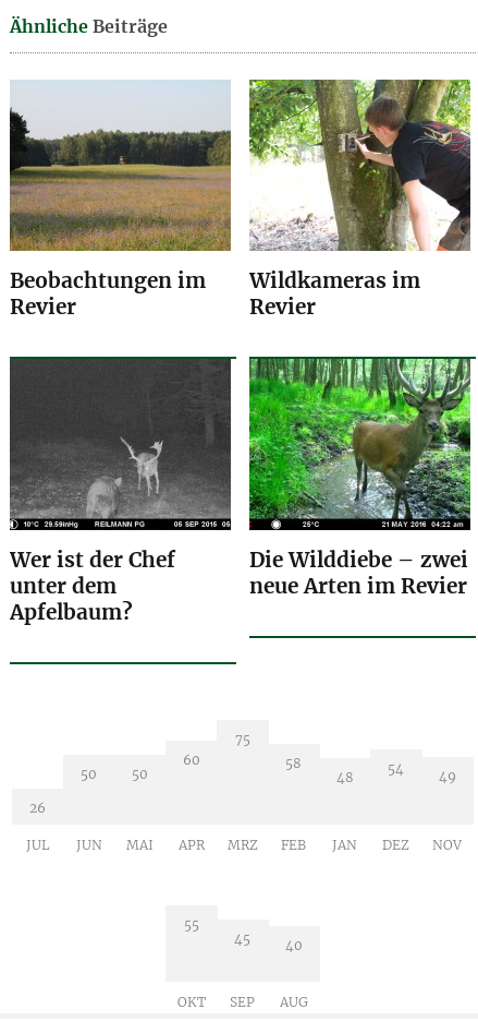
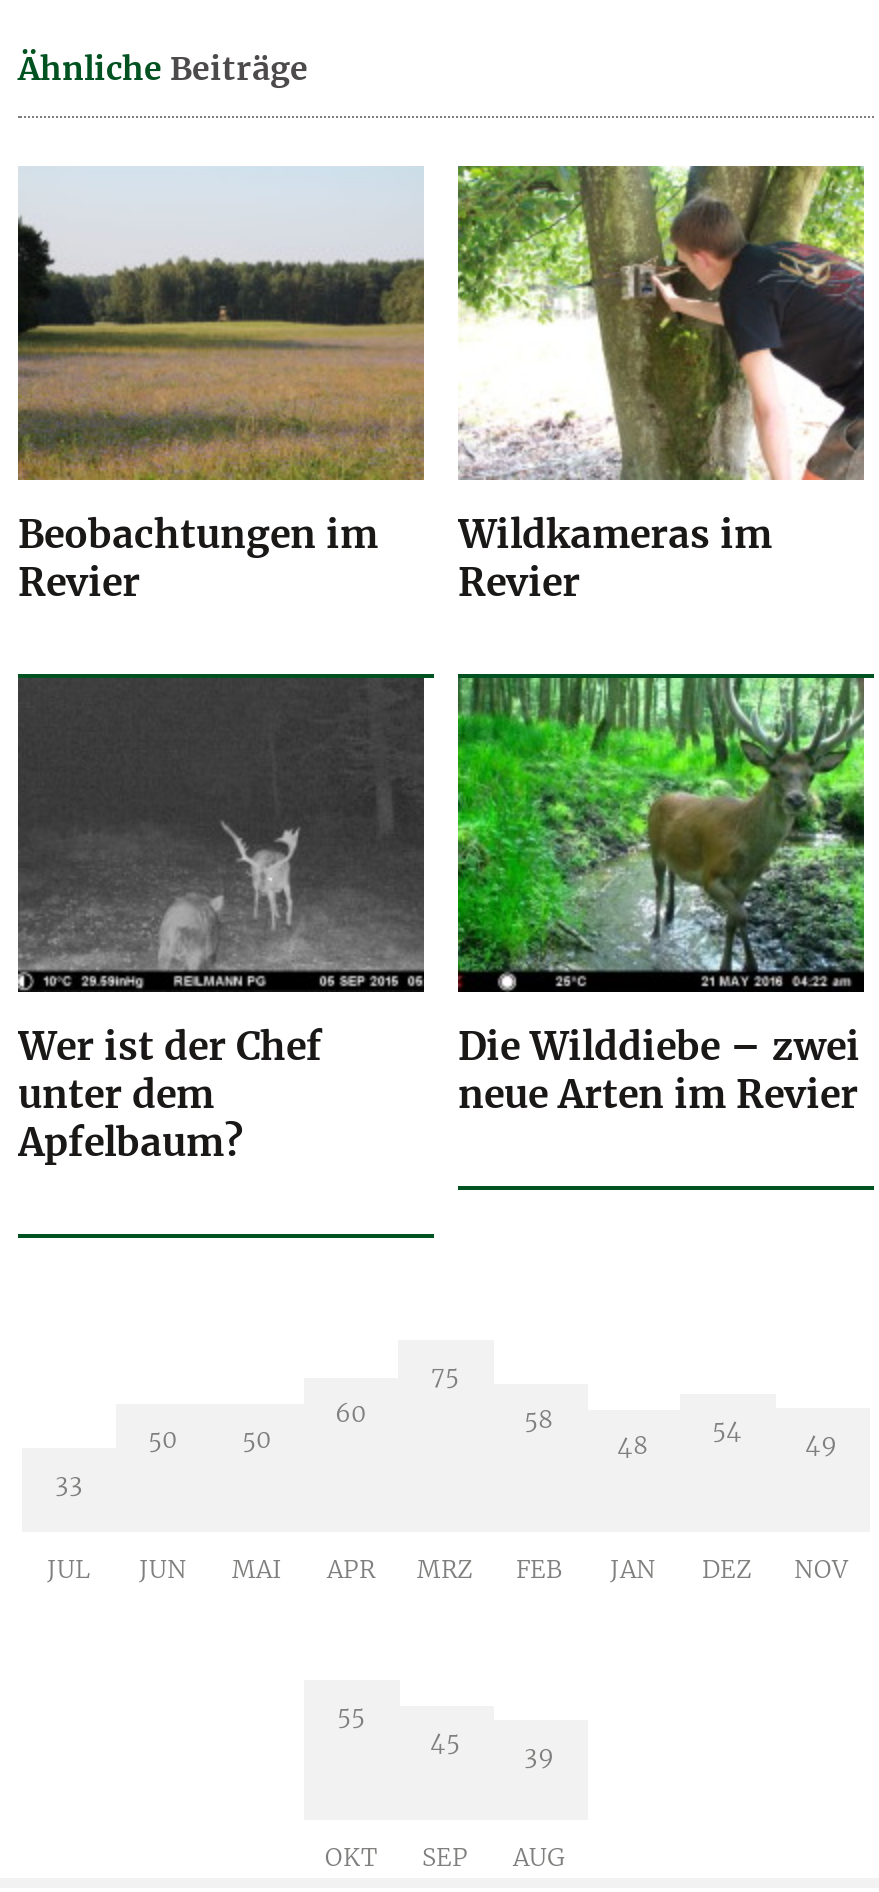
- 26
+ 33

- 40
+ 39
